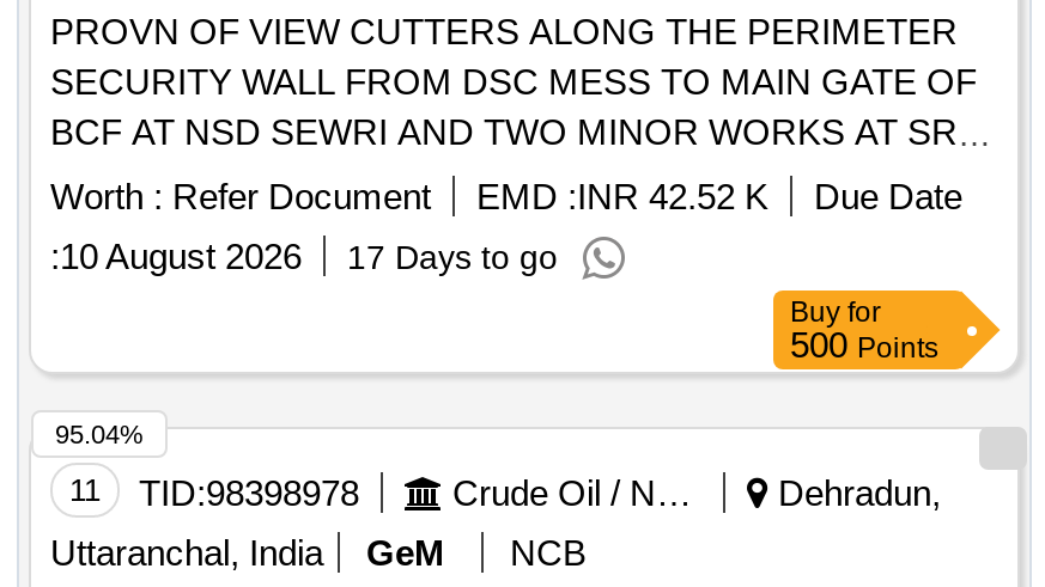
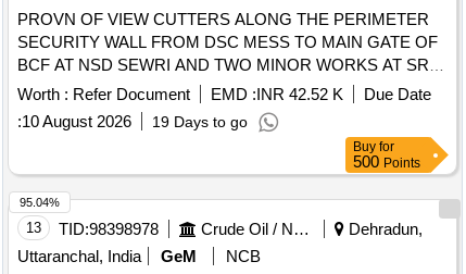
- :10 August 2026 17 Days to go
+ :10 August 2026 19 Days to go

- 11 TID:98398978
+ 13 TID:98398978
